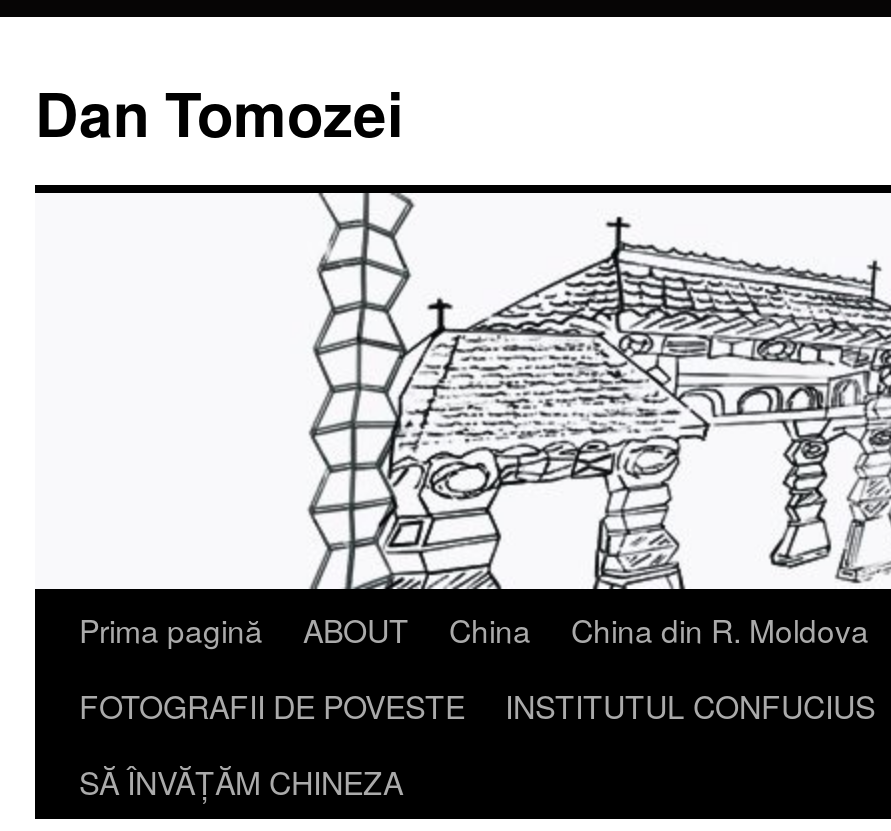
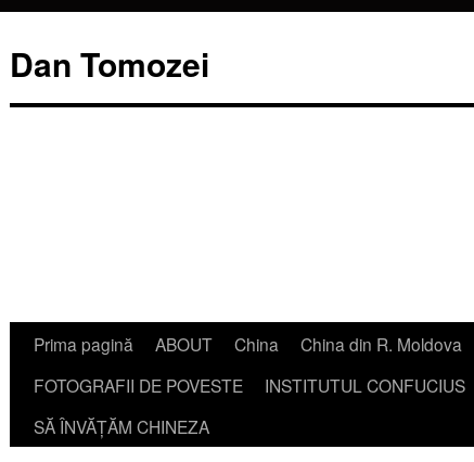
- [image]
